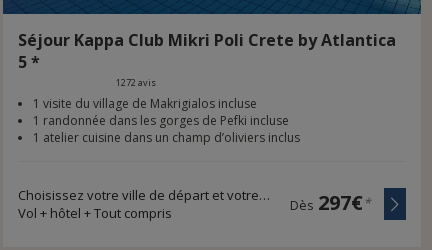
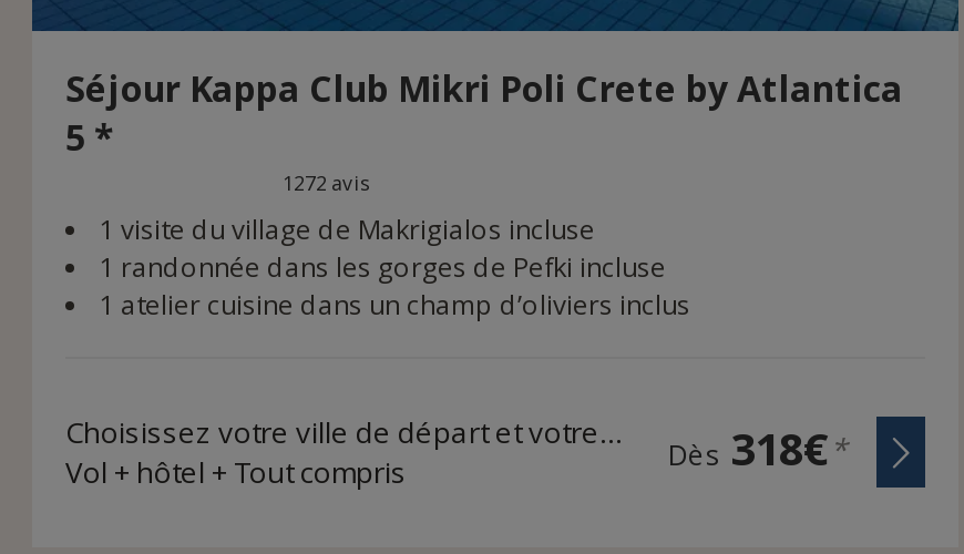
- Dès 297€*
+ Dès 318€*
